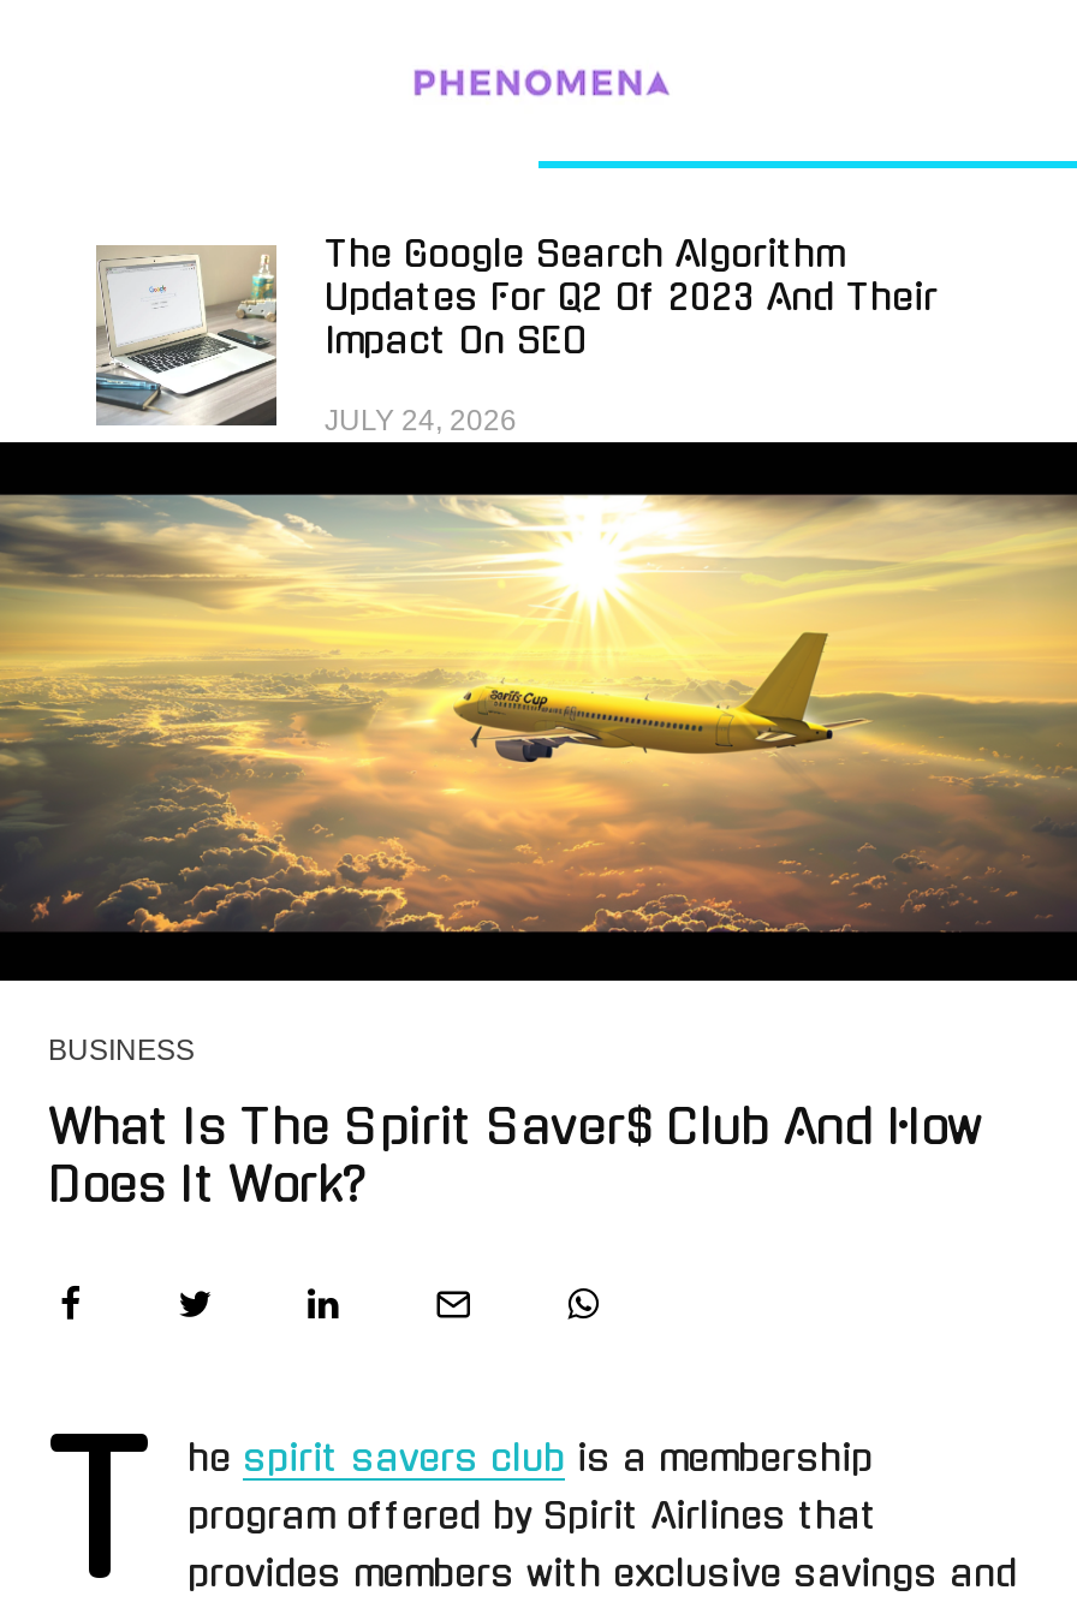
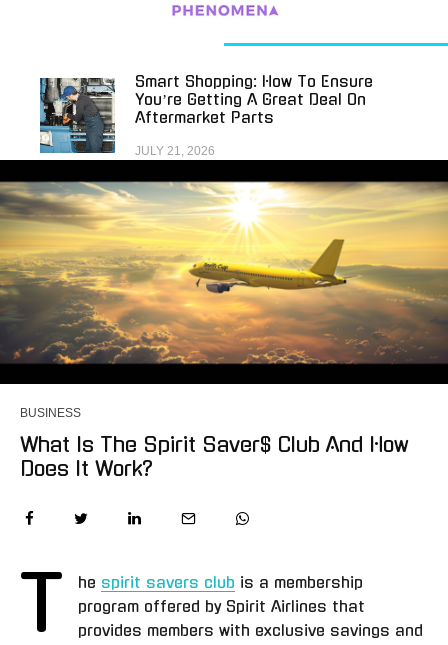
- [image]
- The Google Search Algorithm
- Updates For Q2 Of 2023 And Their
- Impact On SEO
+ [image]
+ Smart Shopping: How To Ensure
+ You’re Getting A Great Deal On
+ Aftermarket Parts

- JULY 24, 2026
+ JULY 21, 2026
